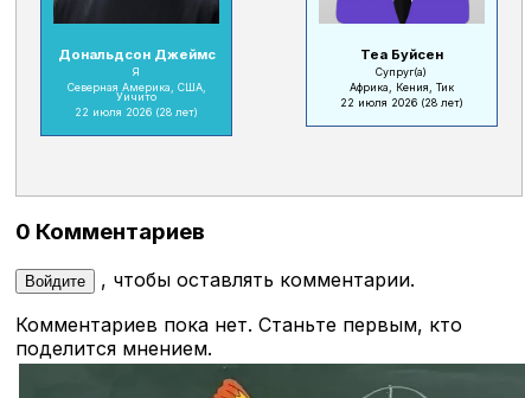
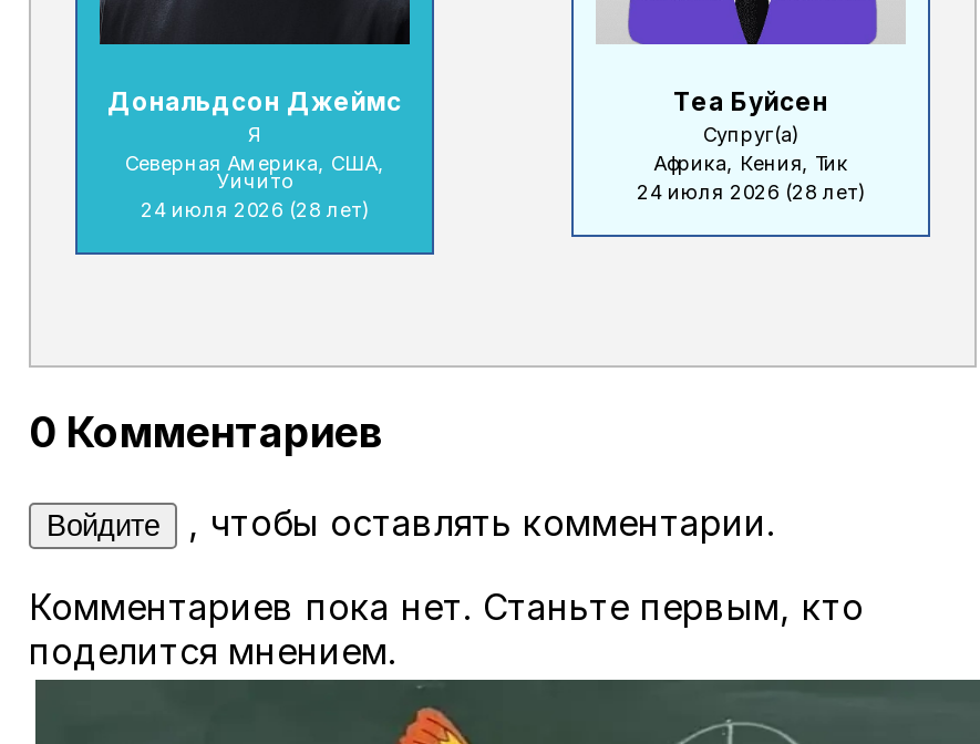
- 22 июля 2026 (28 лет)
+ 24 июля 2026 (28 лет)

- 22 июля 2026 (28 лет)
+ 24 июля 2026 (28 лет)
